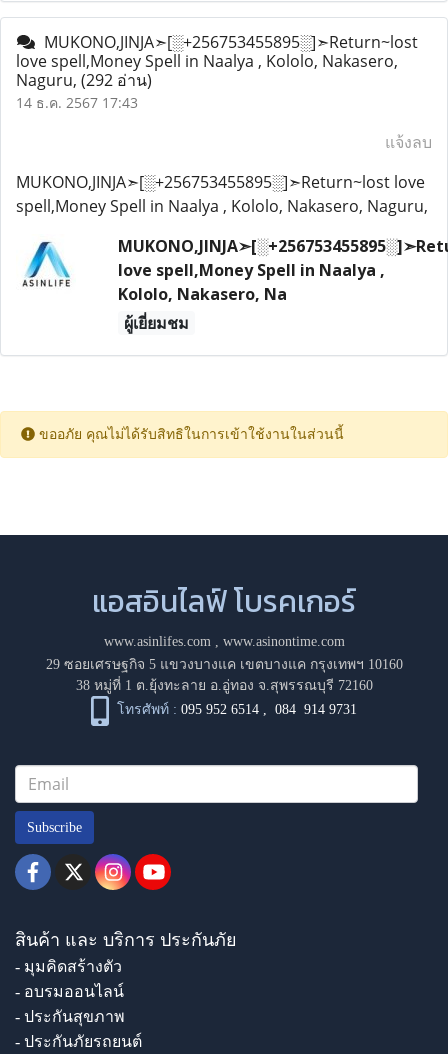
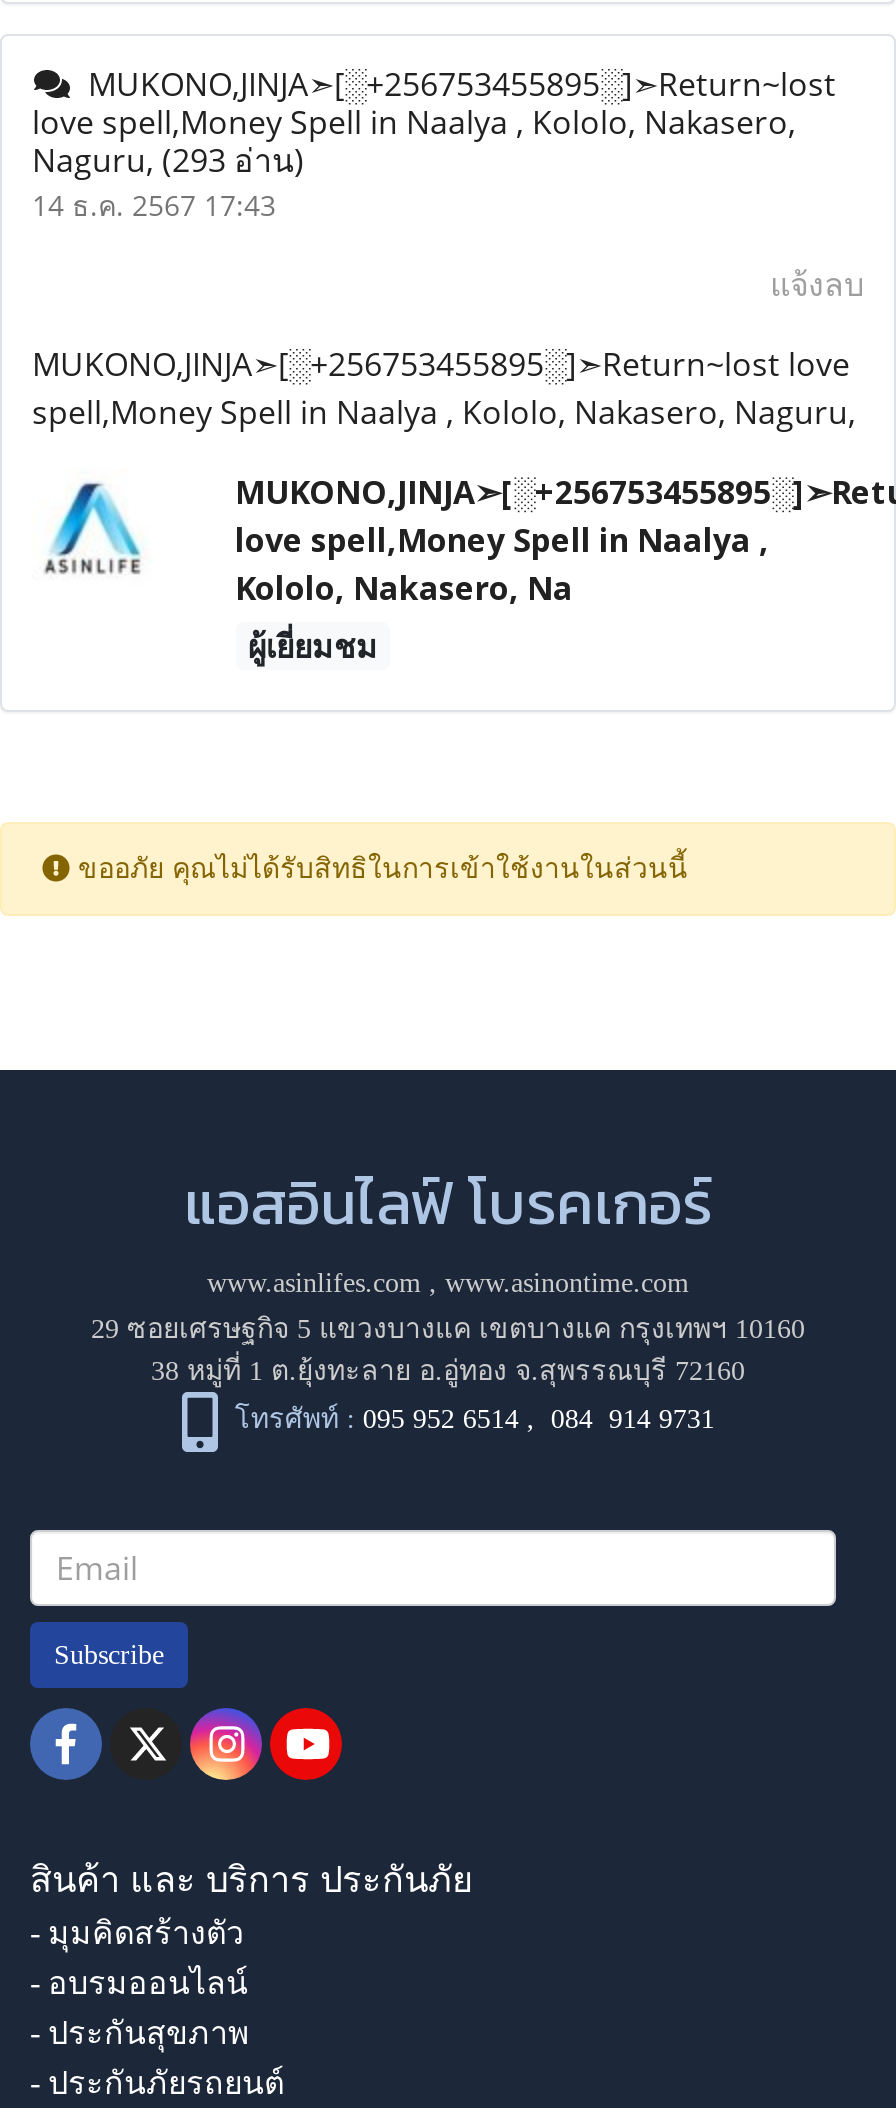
- Naguru, (292 อ่าน)
+ Naguru, (293 อ่าน)
